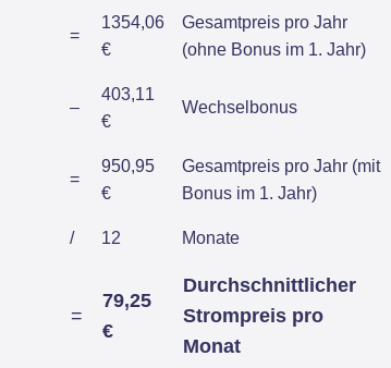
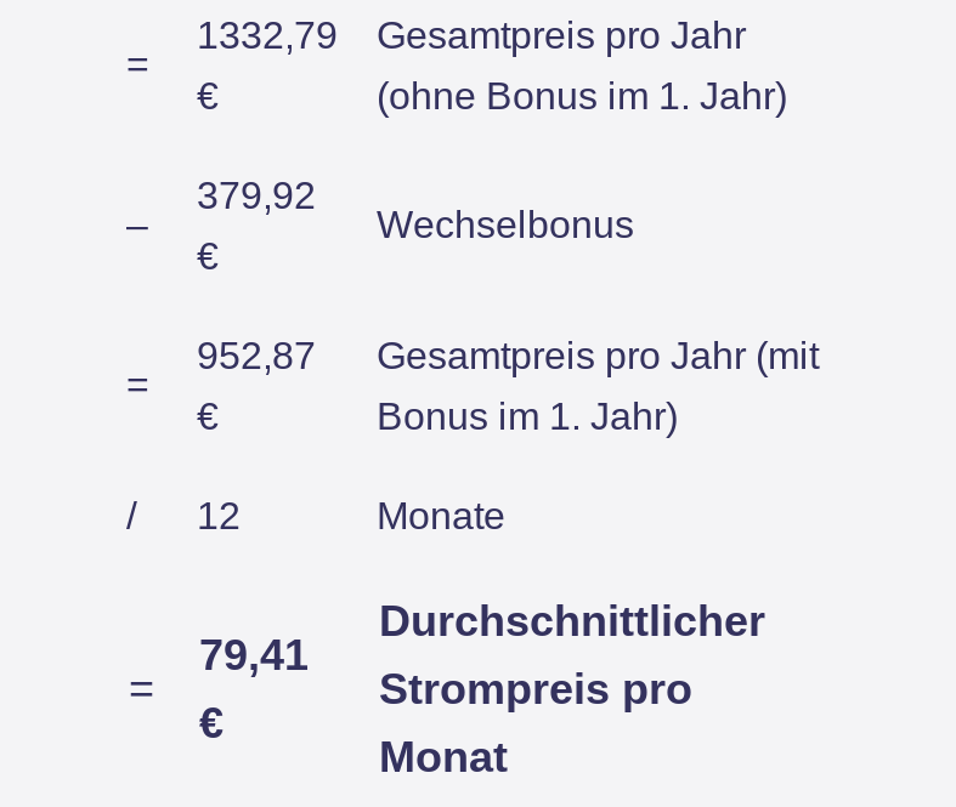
- 1354,06 Gesamtpreis pro Jahr
+ 1332,79 Gesamtpreis pro Jahr

- 403,11
+ 379,92

- 950,95 Gesamtpreis pro Jahr (mit
+ 952,87 Gesamtpreis pro Jahr (mit

- 79,25
+ 79,41
